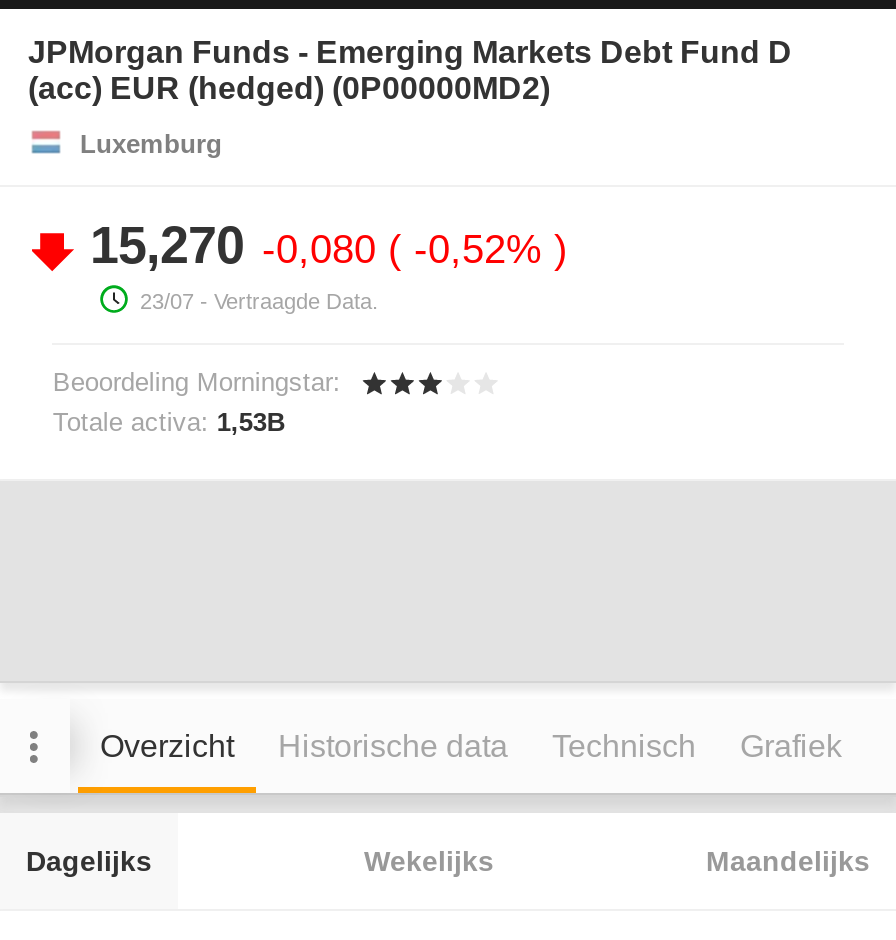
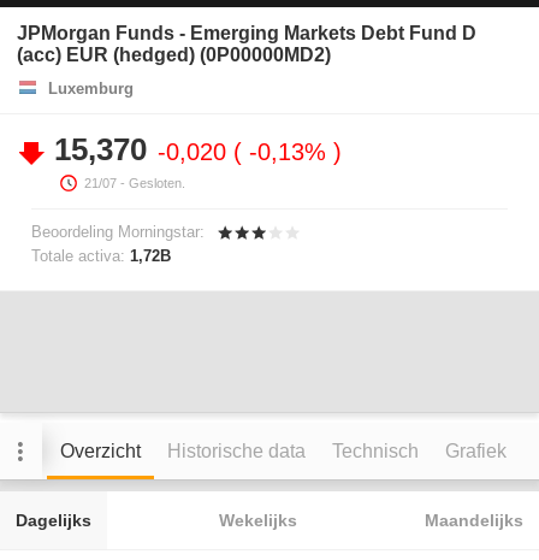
- 15,270 -0,080 -0,52%
- 23/07 - Vertraagde Data.
+ 15,370 -0,020 -0,13%
+ 21/07 - Gesloten.

- Totale activa: 1,53B
+ Totale activa: 1,72B
